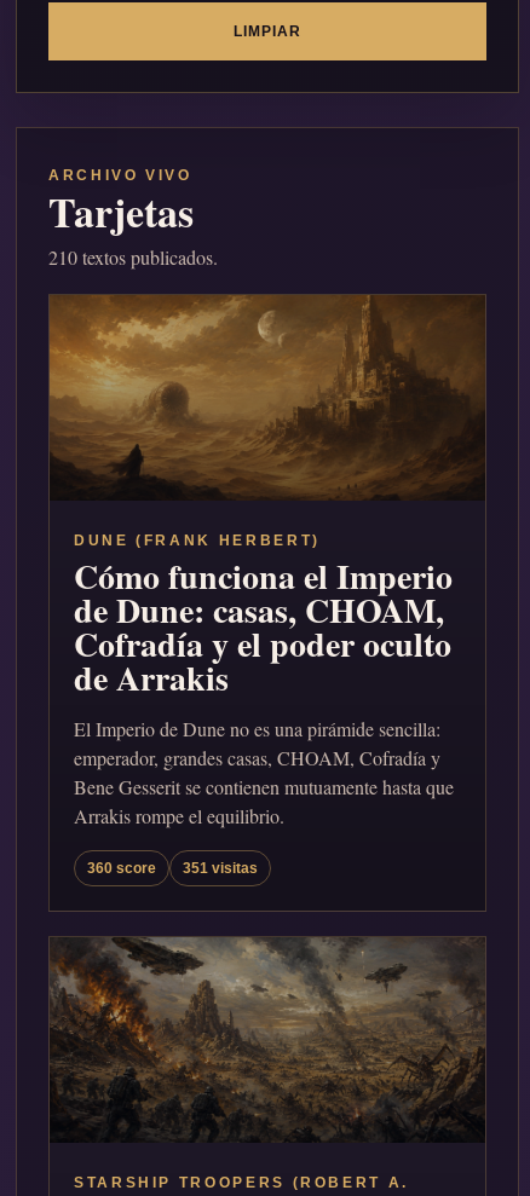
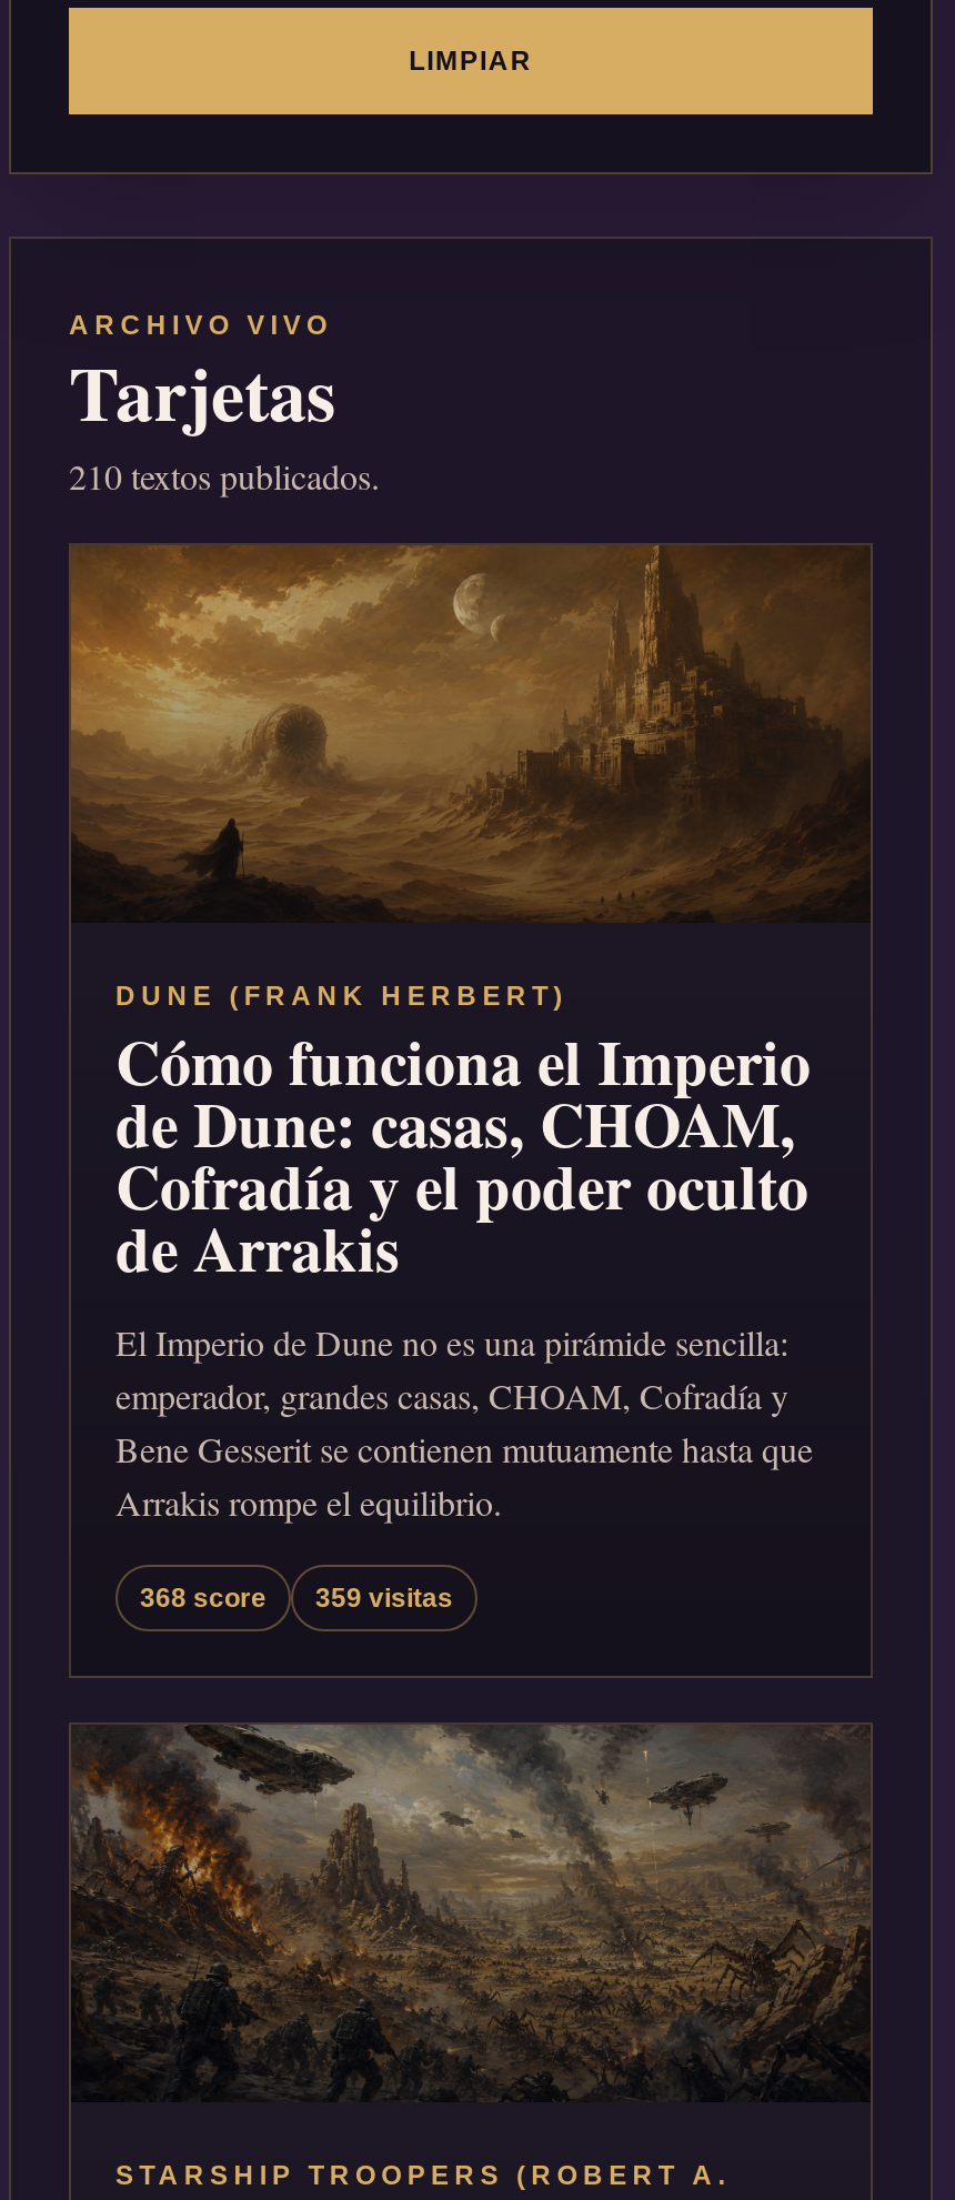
- 360 score
+ 368 score

- 351 visitas
+ 359 visitas
